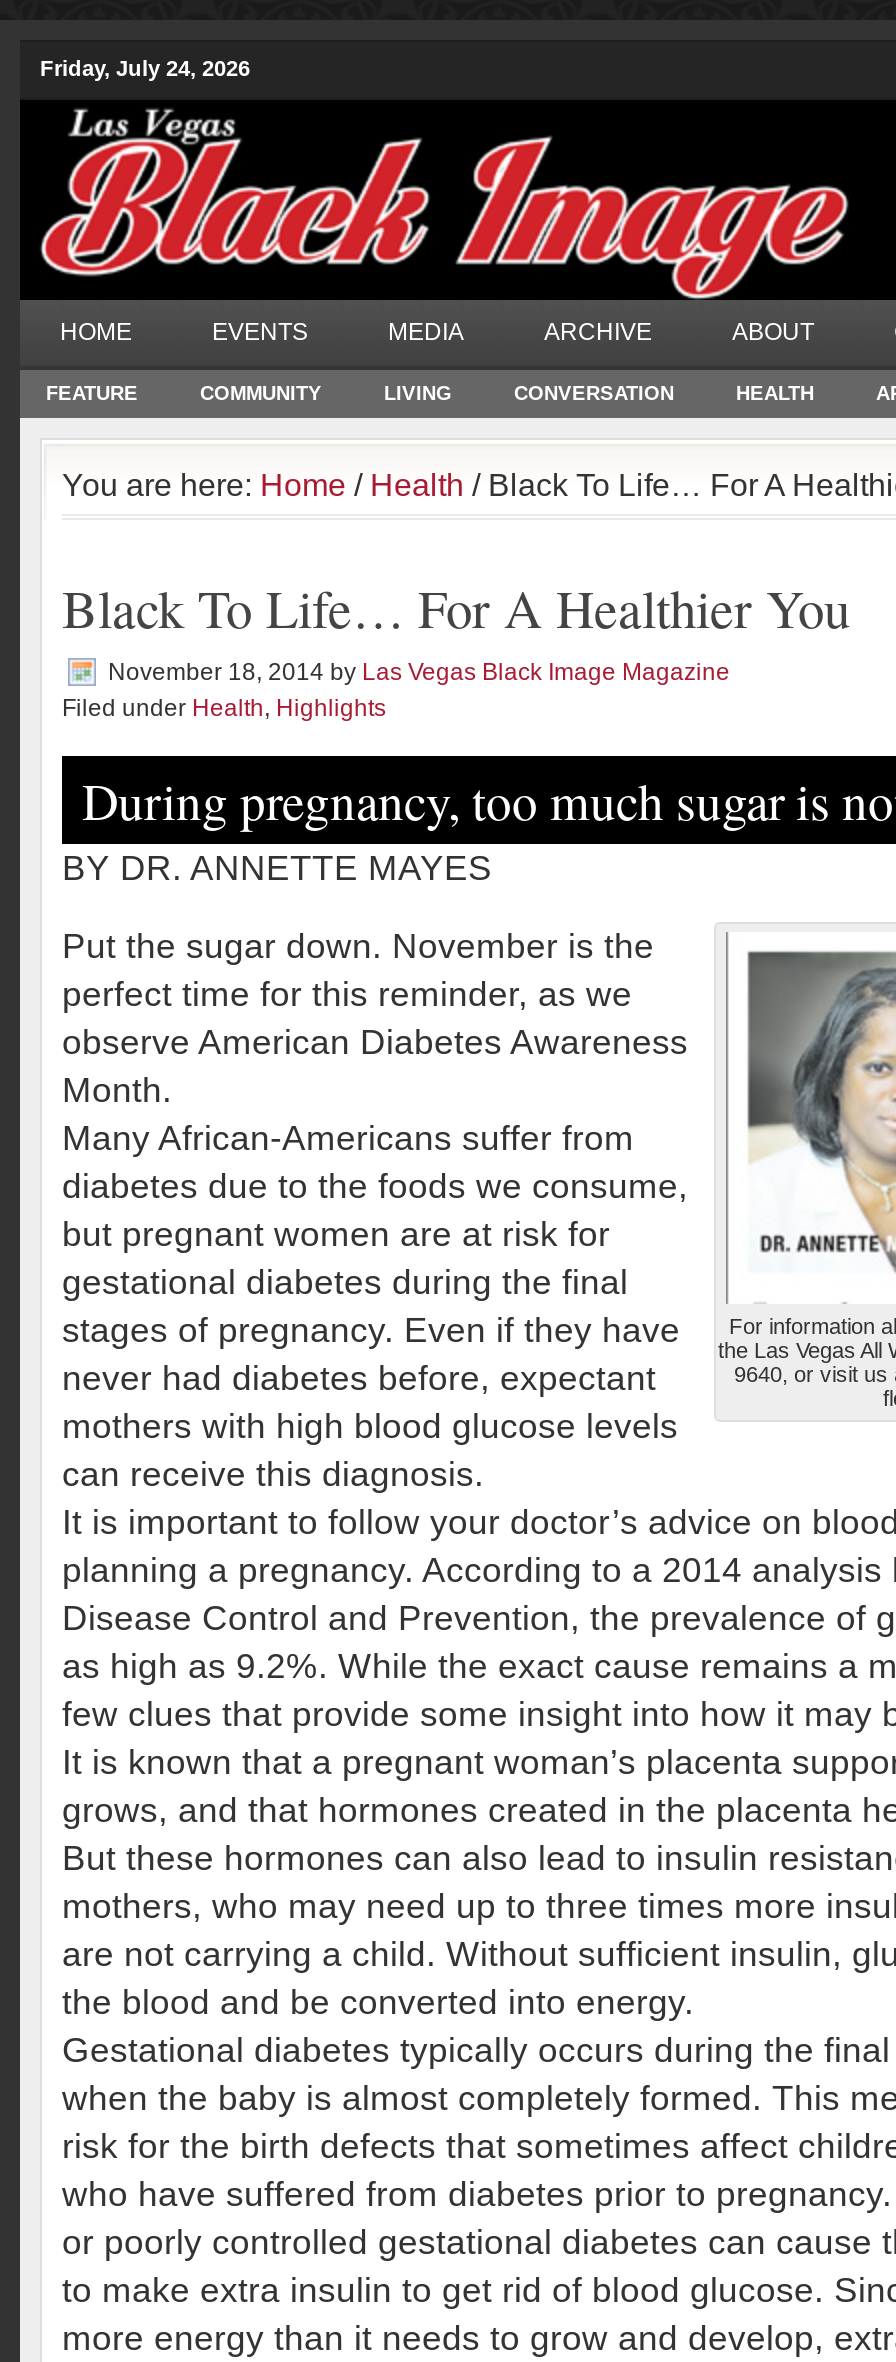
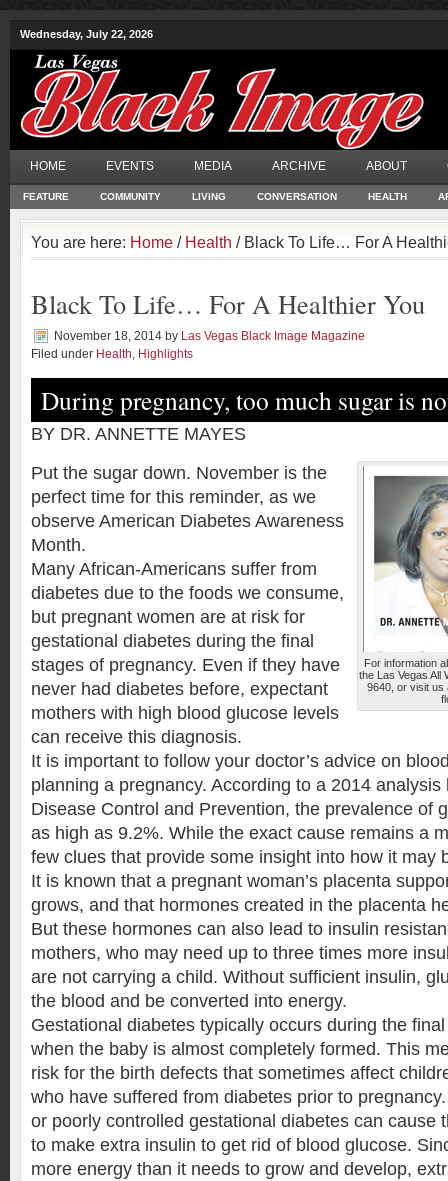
- Friday, July 24, 2026
+ Wednesday, July 22, 2026
